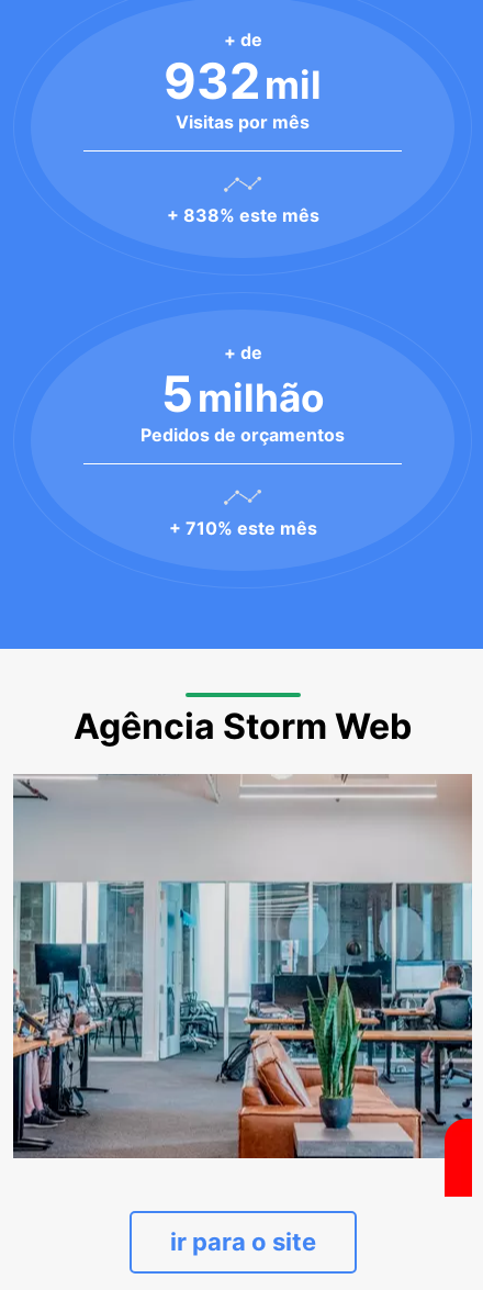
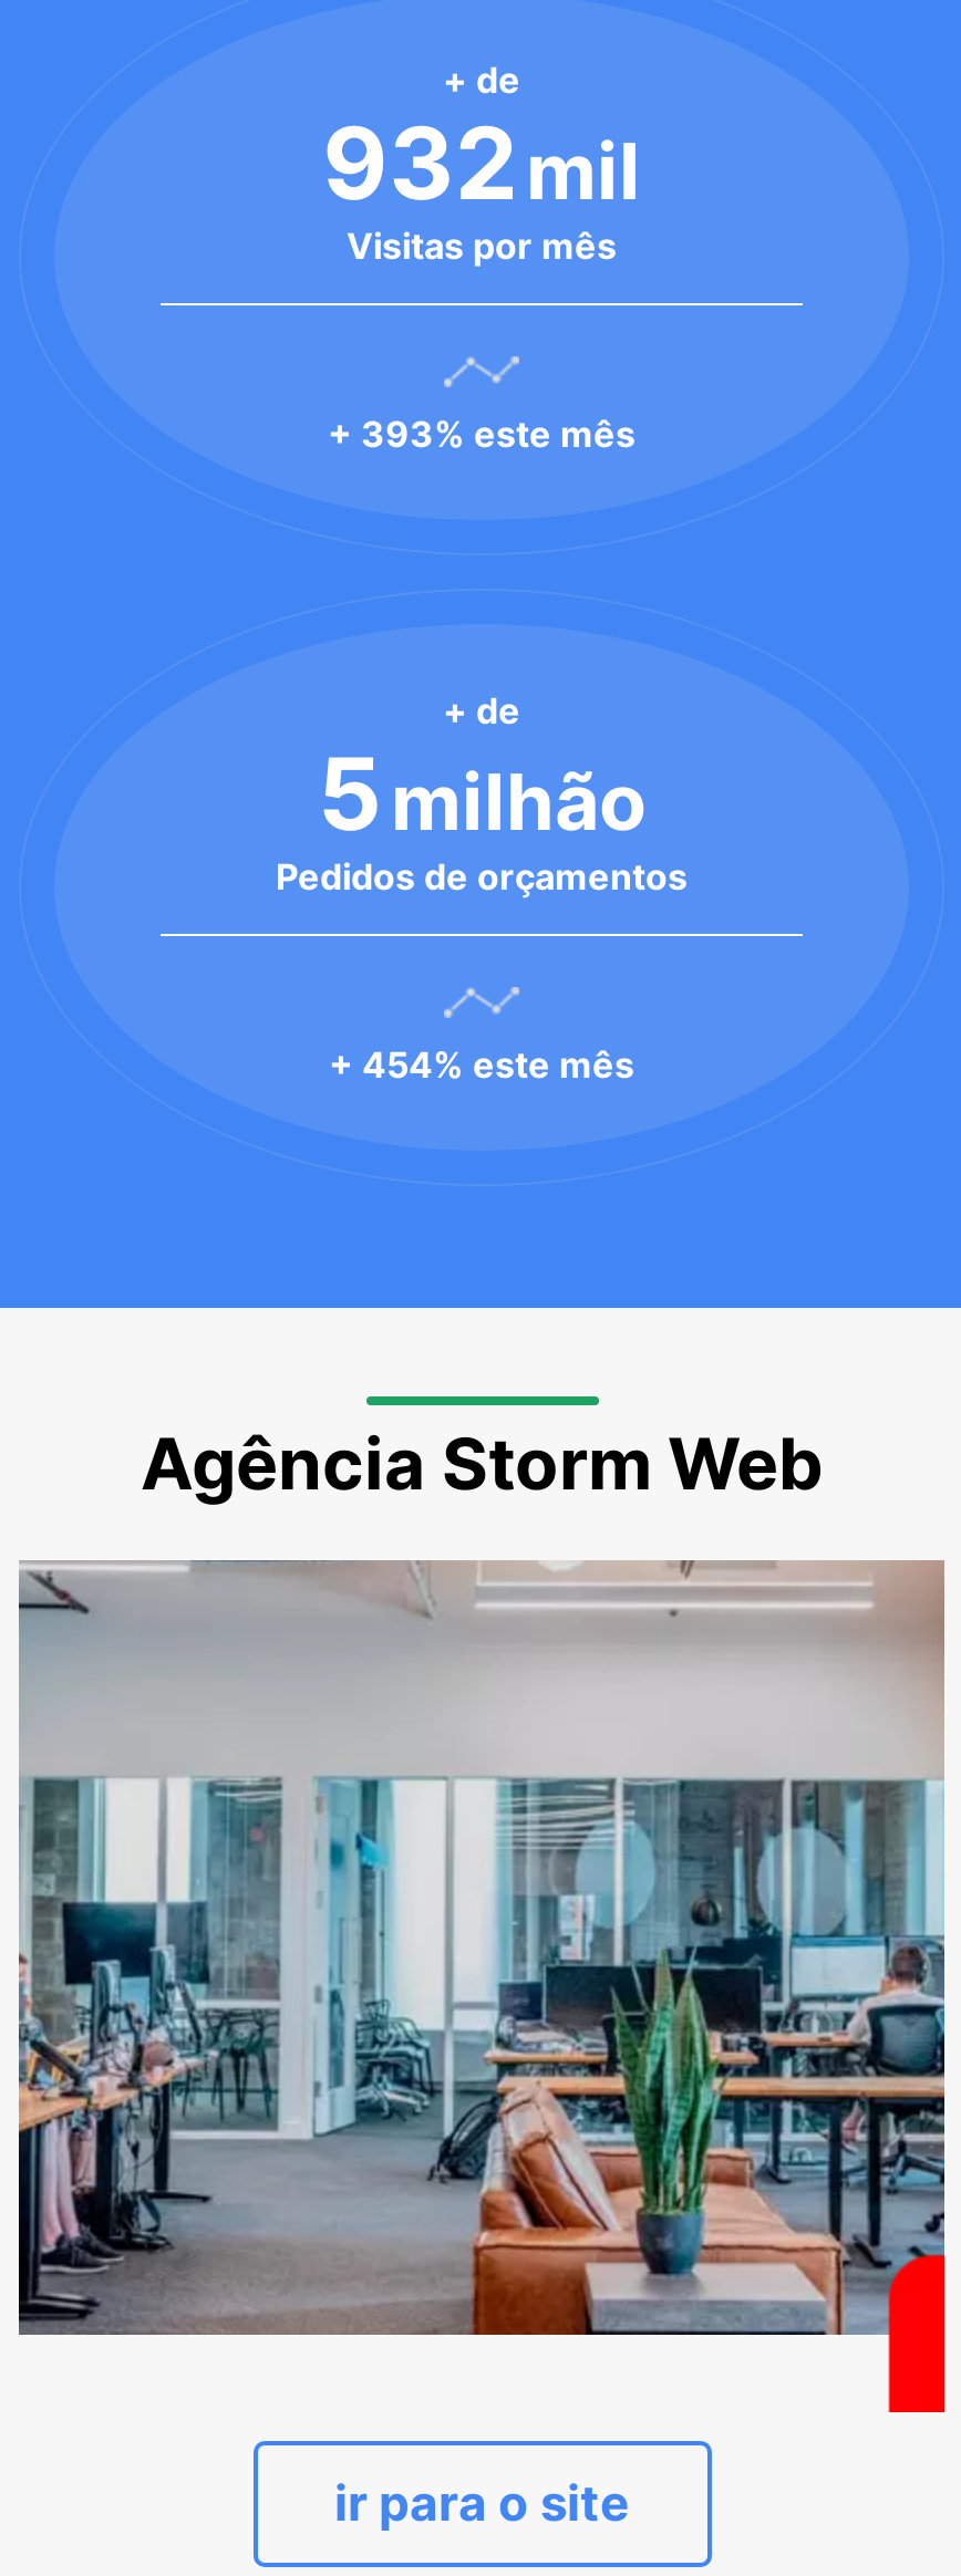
- + 838% este mês
+ + 393% este mês

- + 710% este mês
+ + 454% este mês
